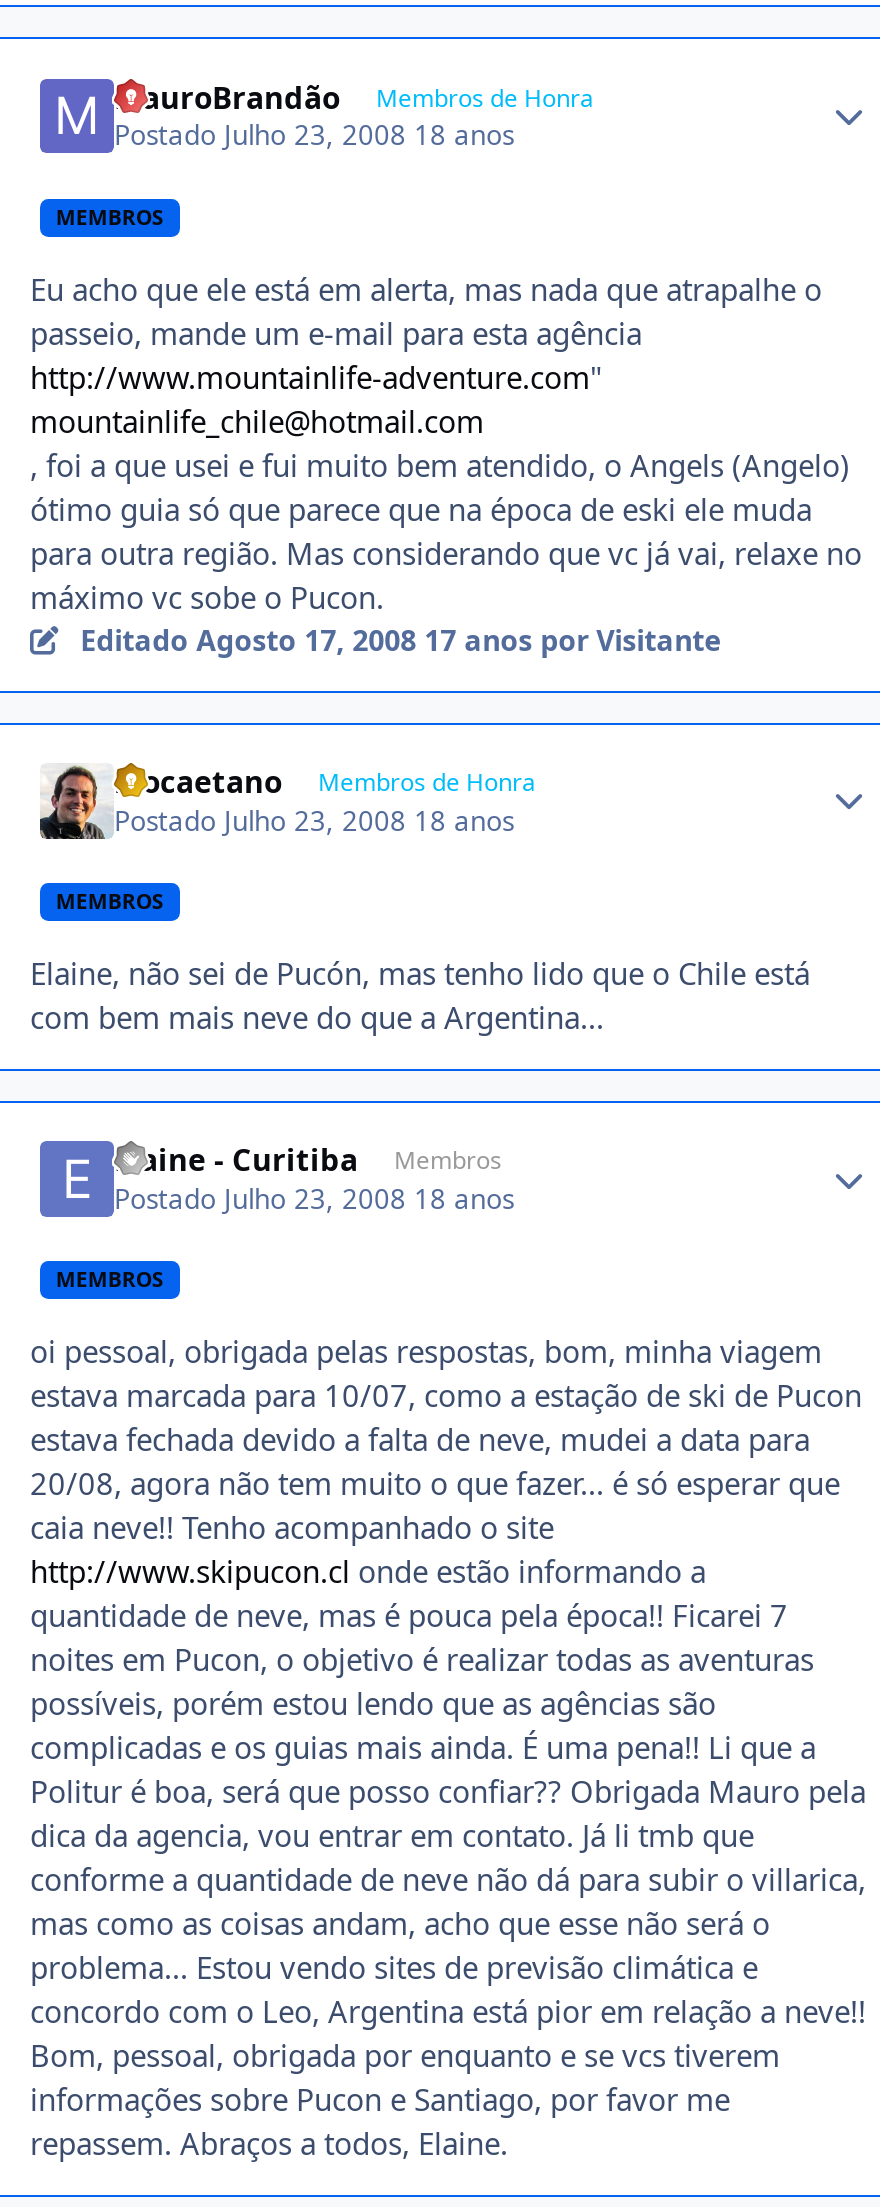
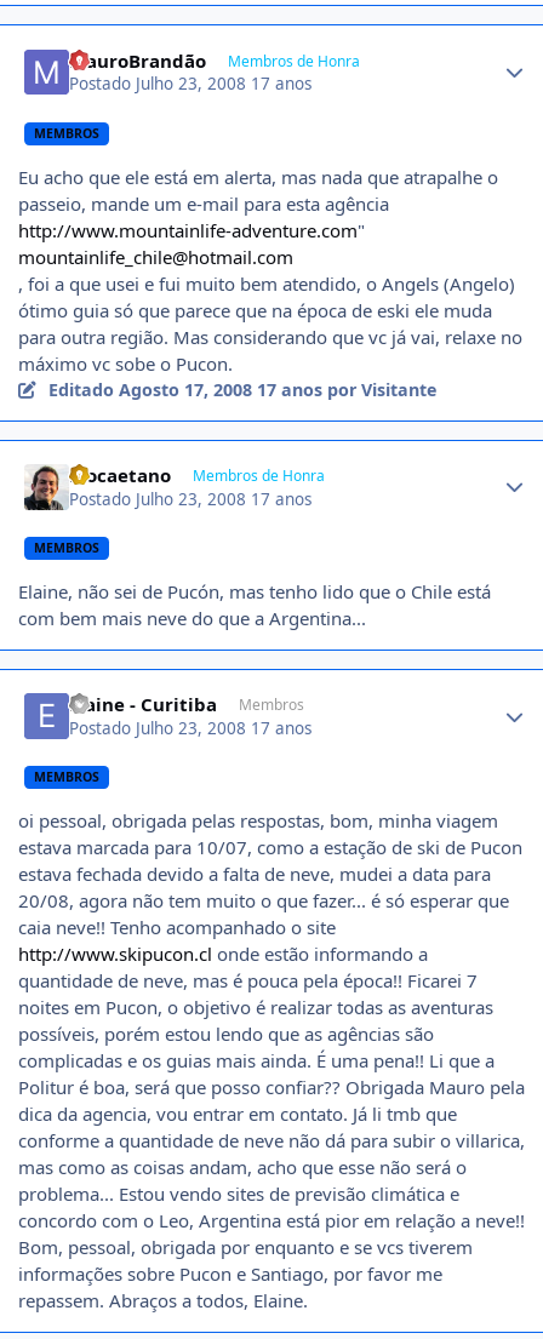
- Postado Julho 23, 2008 18 anos
+ Postado Julho 23, 2008 17 anos

- Postado Julho 23, 2008 18 anos
+ Postado Julho 23, 2008 17 anos

- Postado Julho 23, 2008 18 anos
+ Postado Julho 23, 2008 17 anos
